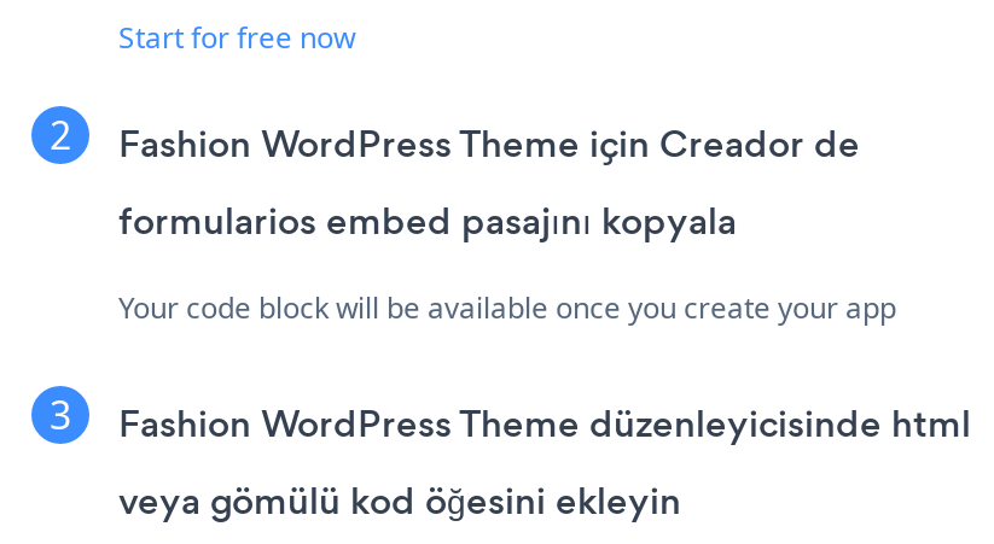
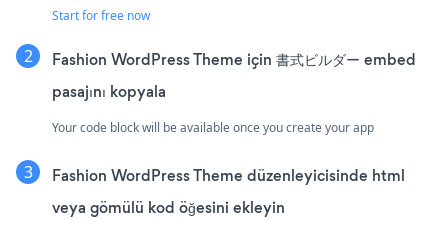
- Fashion WordPress Theme için Creador de
+ Fashion WordPress Theme için 書式ビルダー embed

- formularios embed pasajını kopyala
+ pasajını kopyala
